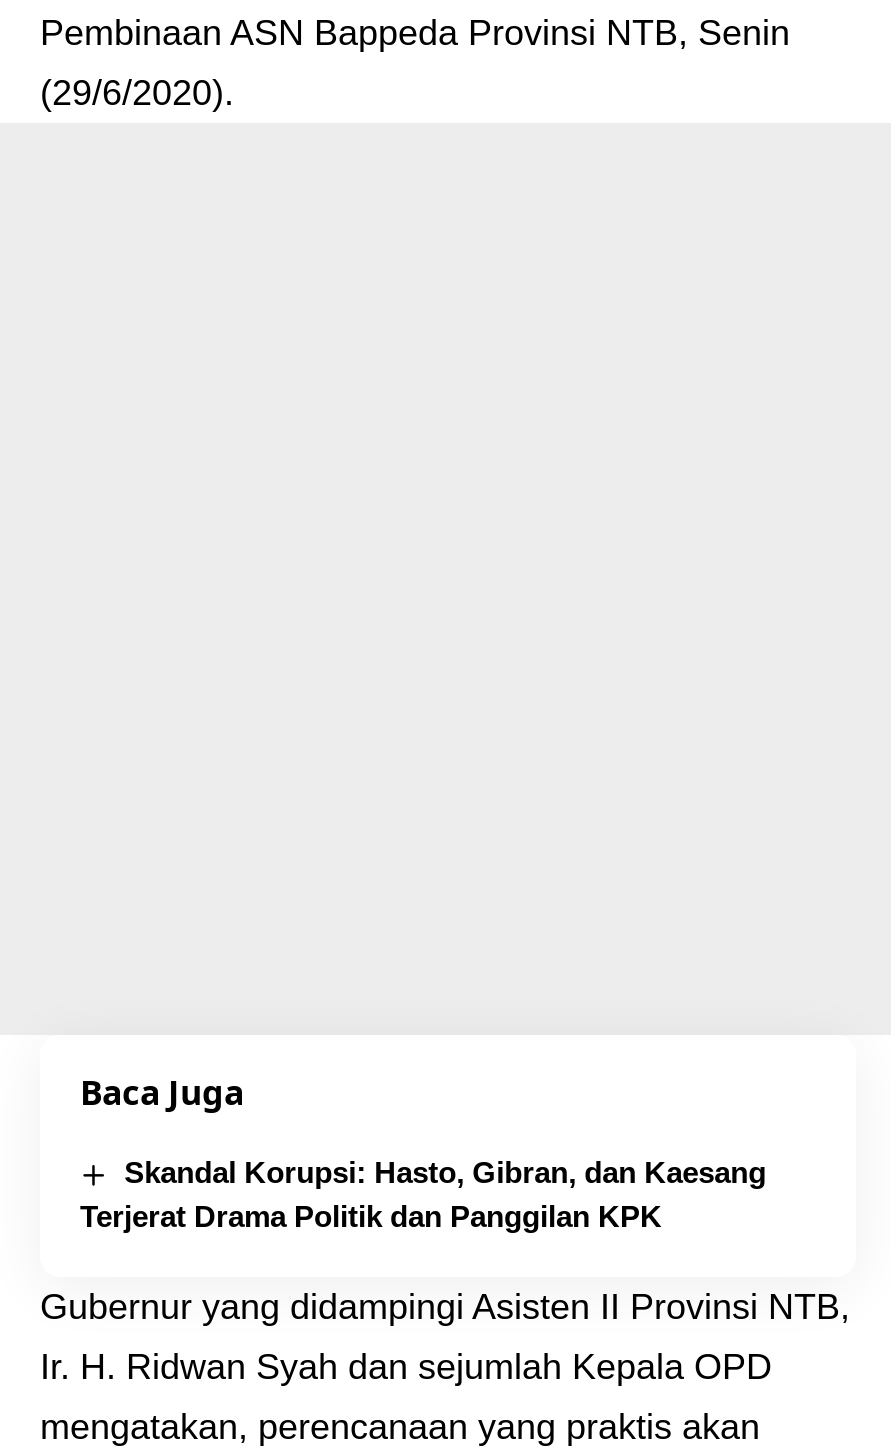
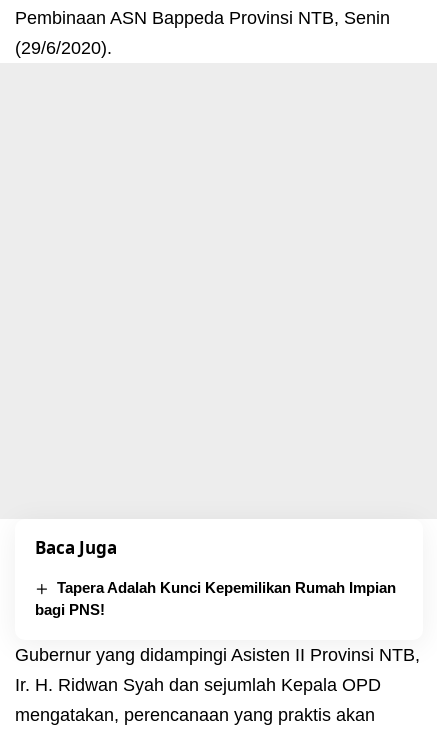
- Skandal Korupsi: Hasto, Gibran, dan Kaesang
- Terjerat Drama Politik dan Panggilan KPK
+ Tapera Adalah Kunci Kepemilikan Rumah Impian
+ bagi PNS!
